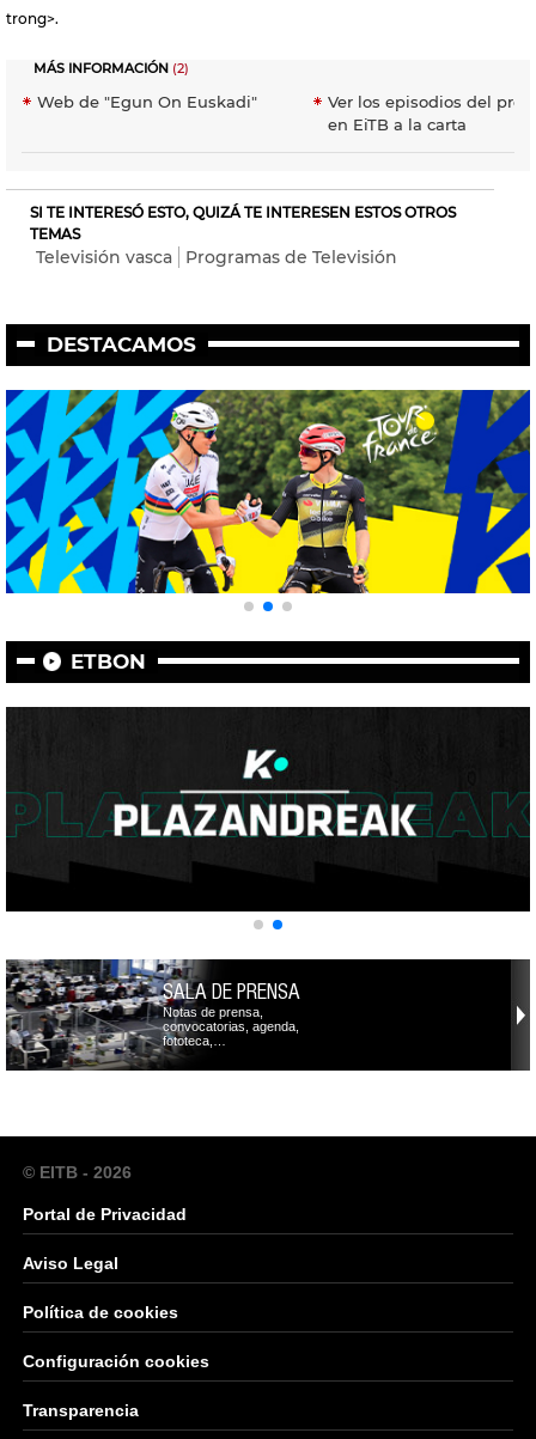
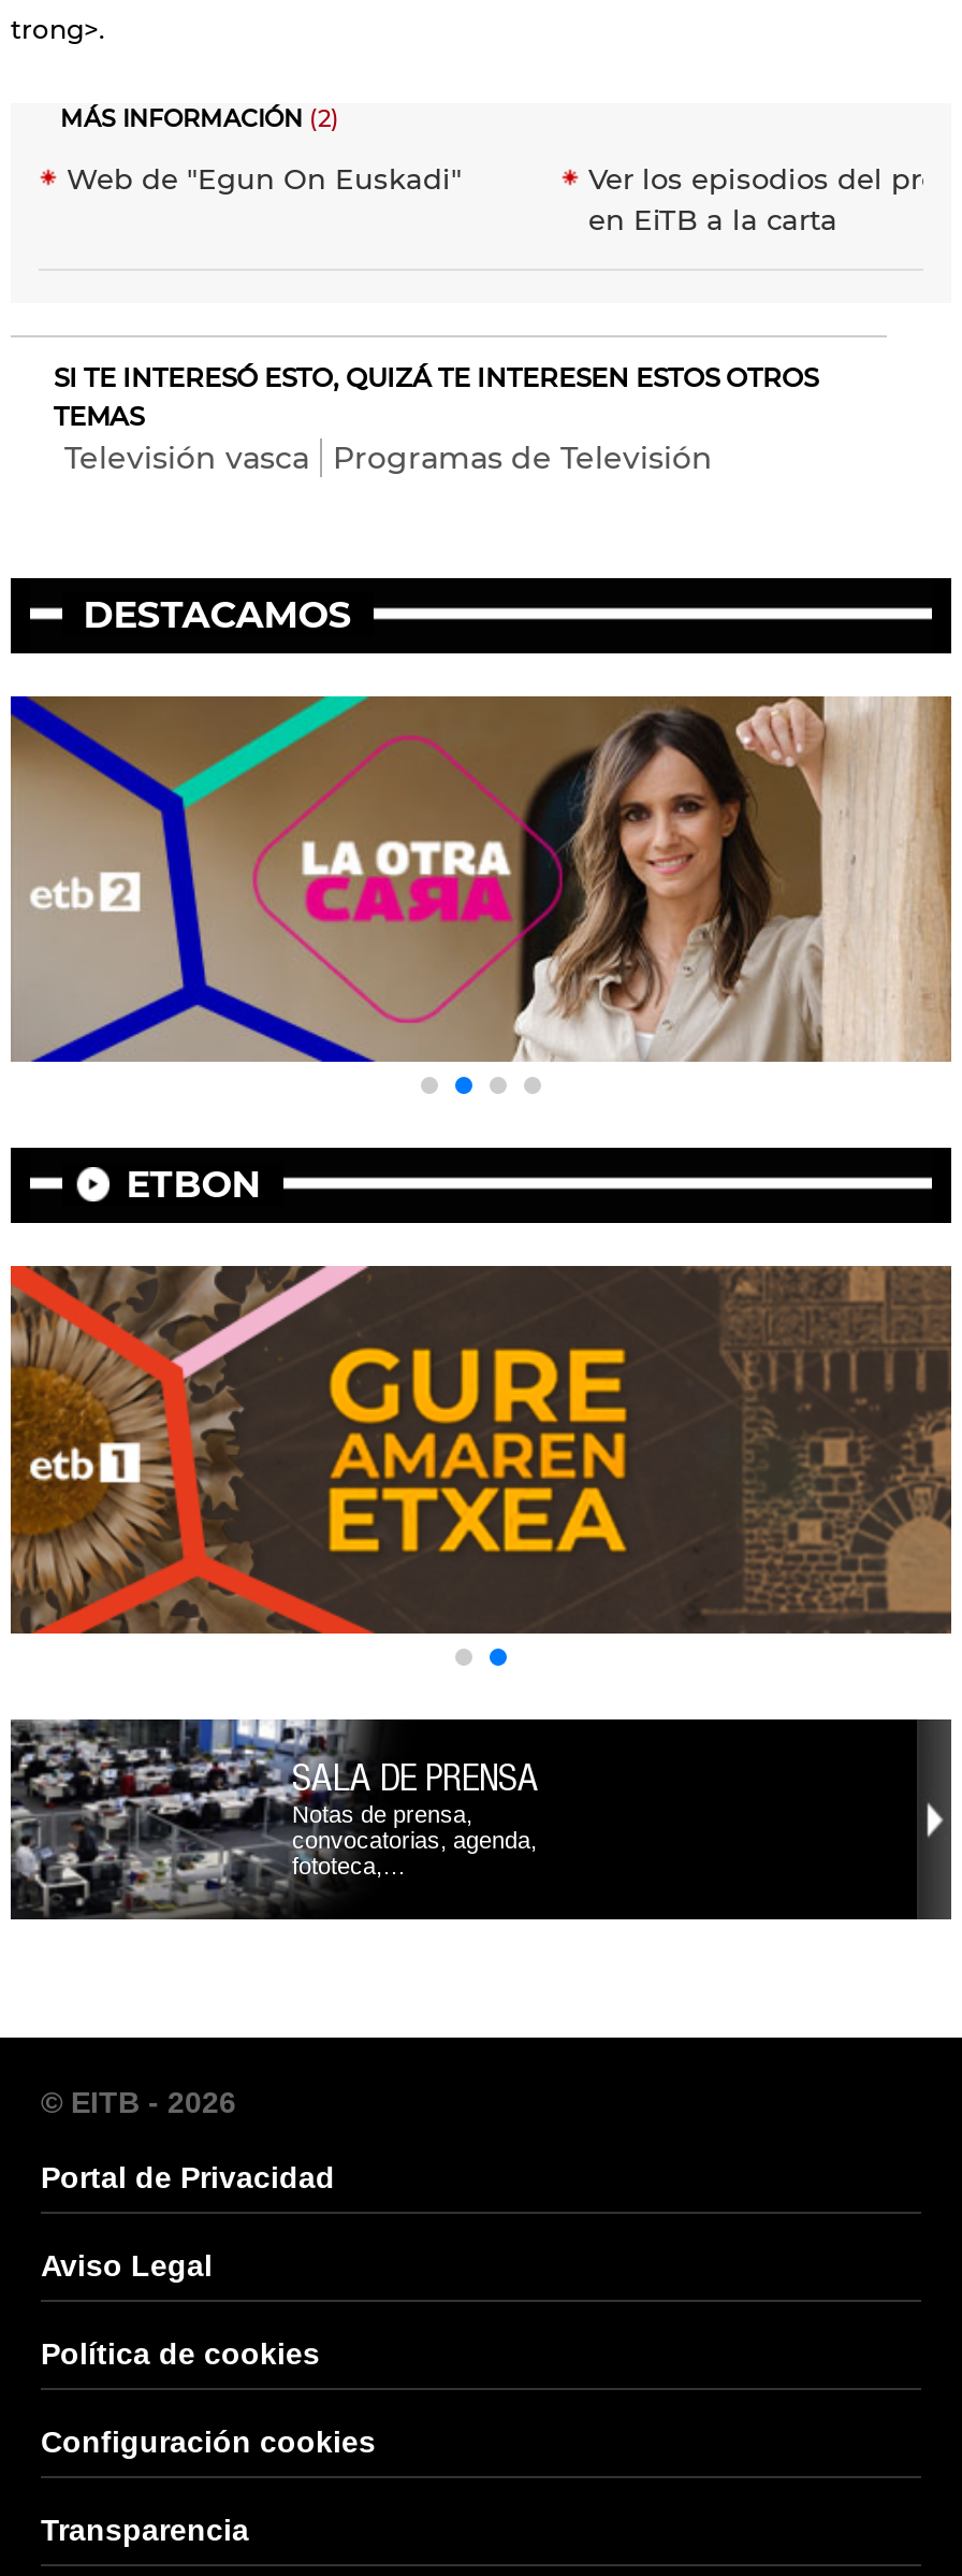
- [image]
+ [image]

- [image]
+ [image]
